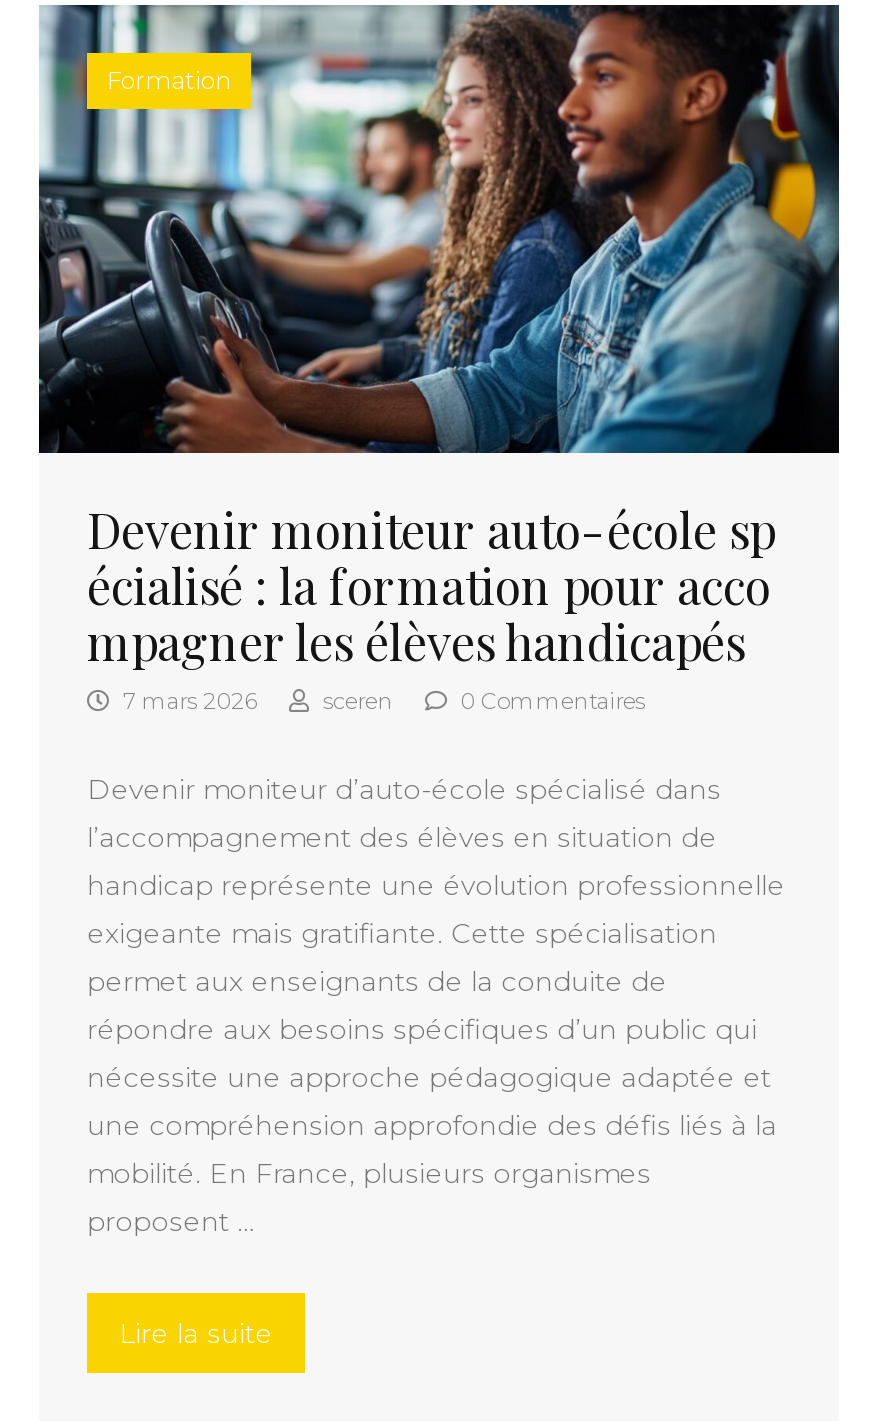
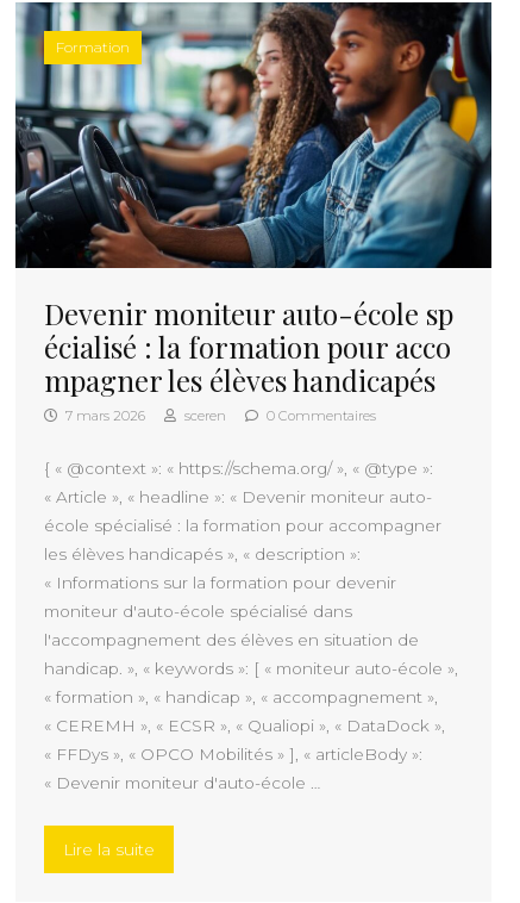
- Devenir moniteur d’auto-école spécialisé dans
- l’accompagnement des élèves en situation de
- handicap représente une évolution professionnelle
- exigeante mais gratifiante. Cette spécialisation
- permet aux enseignants de la conduite de
- répondre aux besoins spécifiques d’un public qui
- nécessite une approche pédagogique adaptée et
- une compréhension approfondie des défis liés à la
- mobilité. En France, plusieurs organismes
- proposent …
+ { « @context »: « https://schema.org/ », « @type »:
+ « Article », « headline »: « Devenir moniteur auto-
+ école spécialisé : la formation pour accompagner
+ les élèves handicapés », « description »:
+ « Informations sur la formation pour devenir
+ moniteur d'auto-école spécialisé dans
+ l'accompagnement des élèves en situation de
+ handicap. », « keywords »: [ « moniteur auto-école »,
+ « formation », « handicap », « accompagnement »,
+ « CEREMH », « ECSR », « Qualiopi », « DataDock »,
+ « FFDys », « OPCO Mobilités » ], « articleBody »:
+ « Devenir moniteur d'auto-école …
